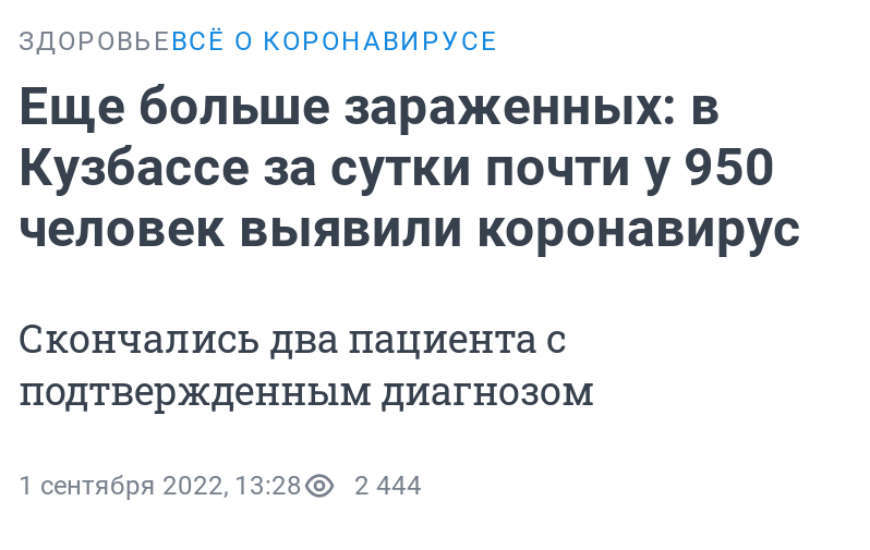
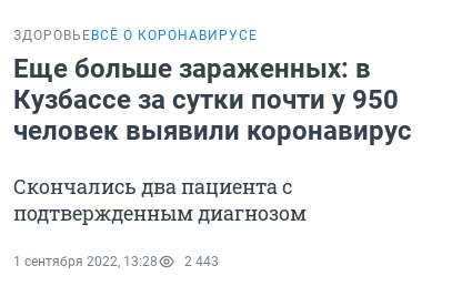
- 1 сентября 2022, 13:28 2 444
+ 1 сентября 2022, 13:28 2 443
